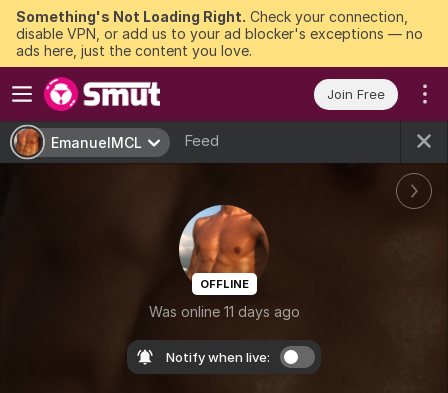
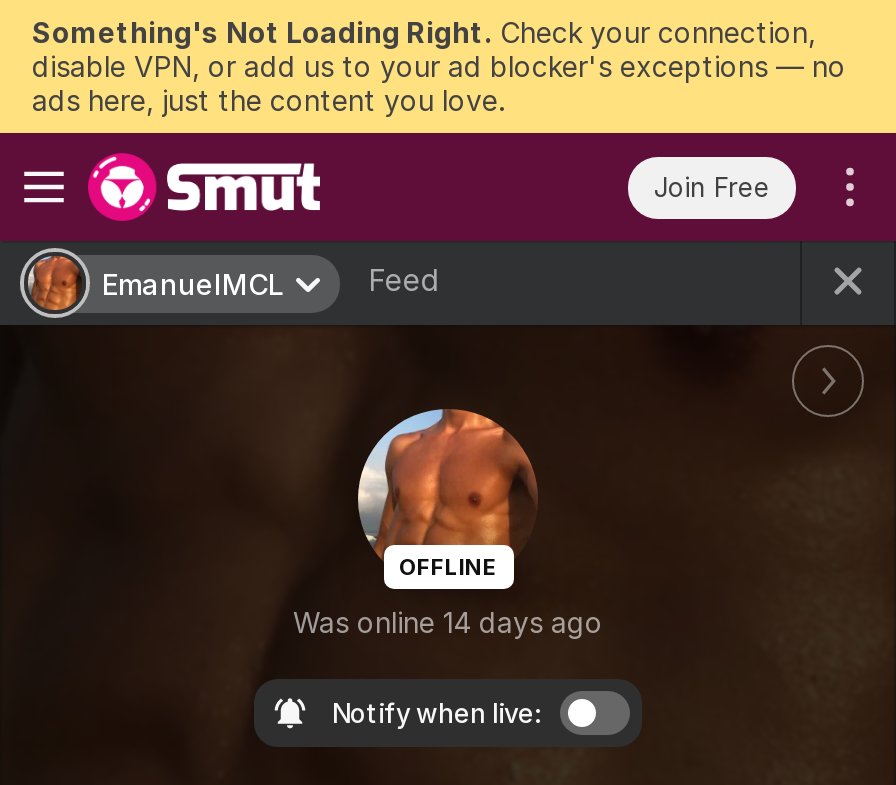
- Was online 11 days ago
+ Was online 14 days ago
